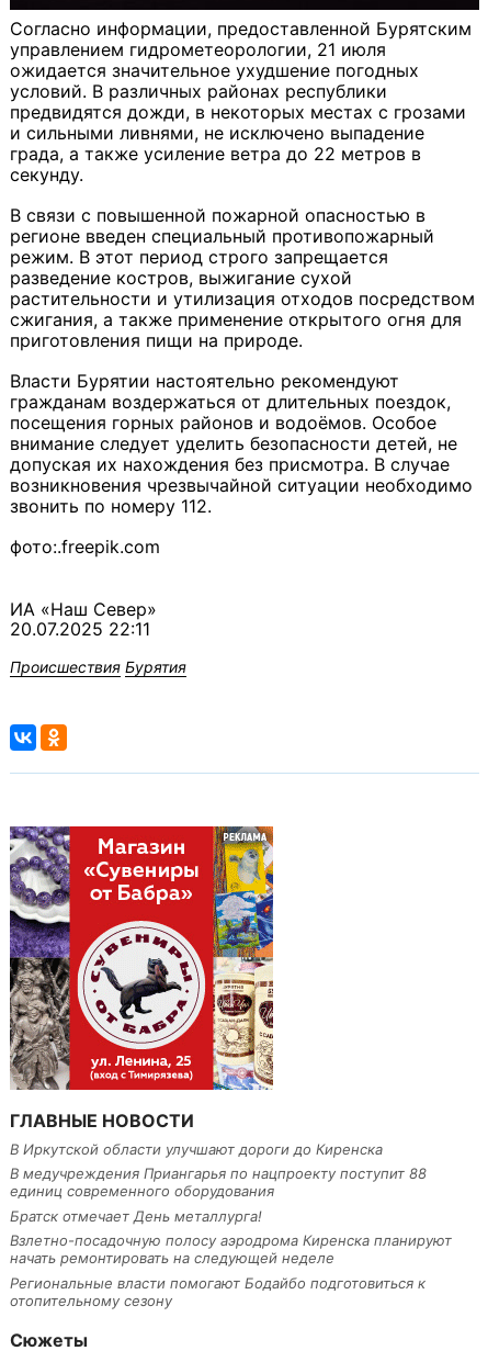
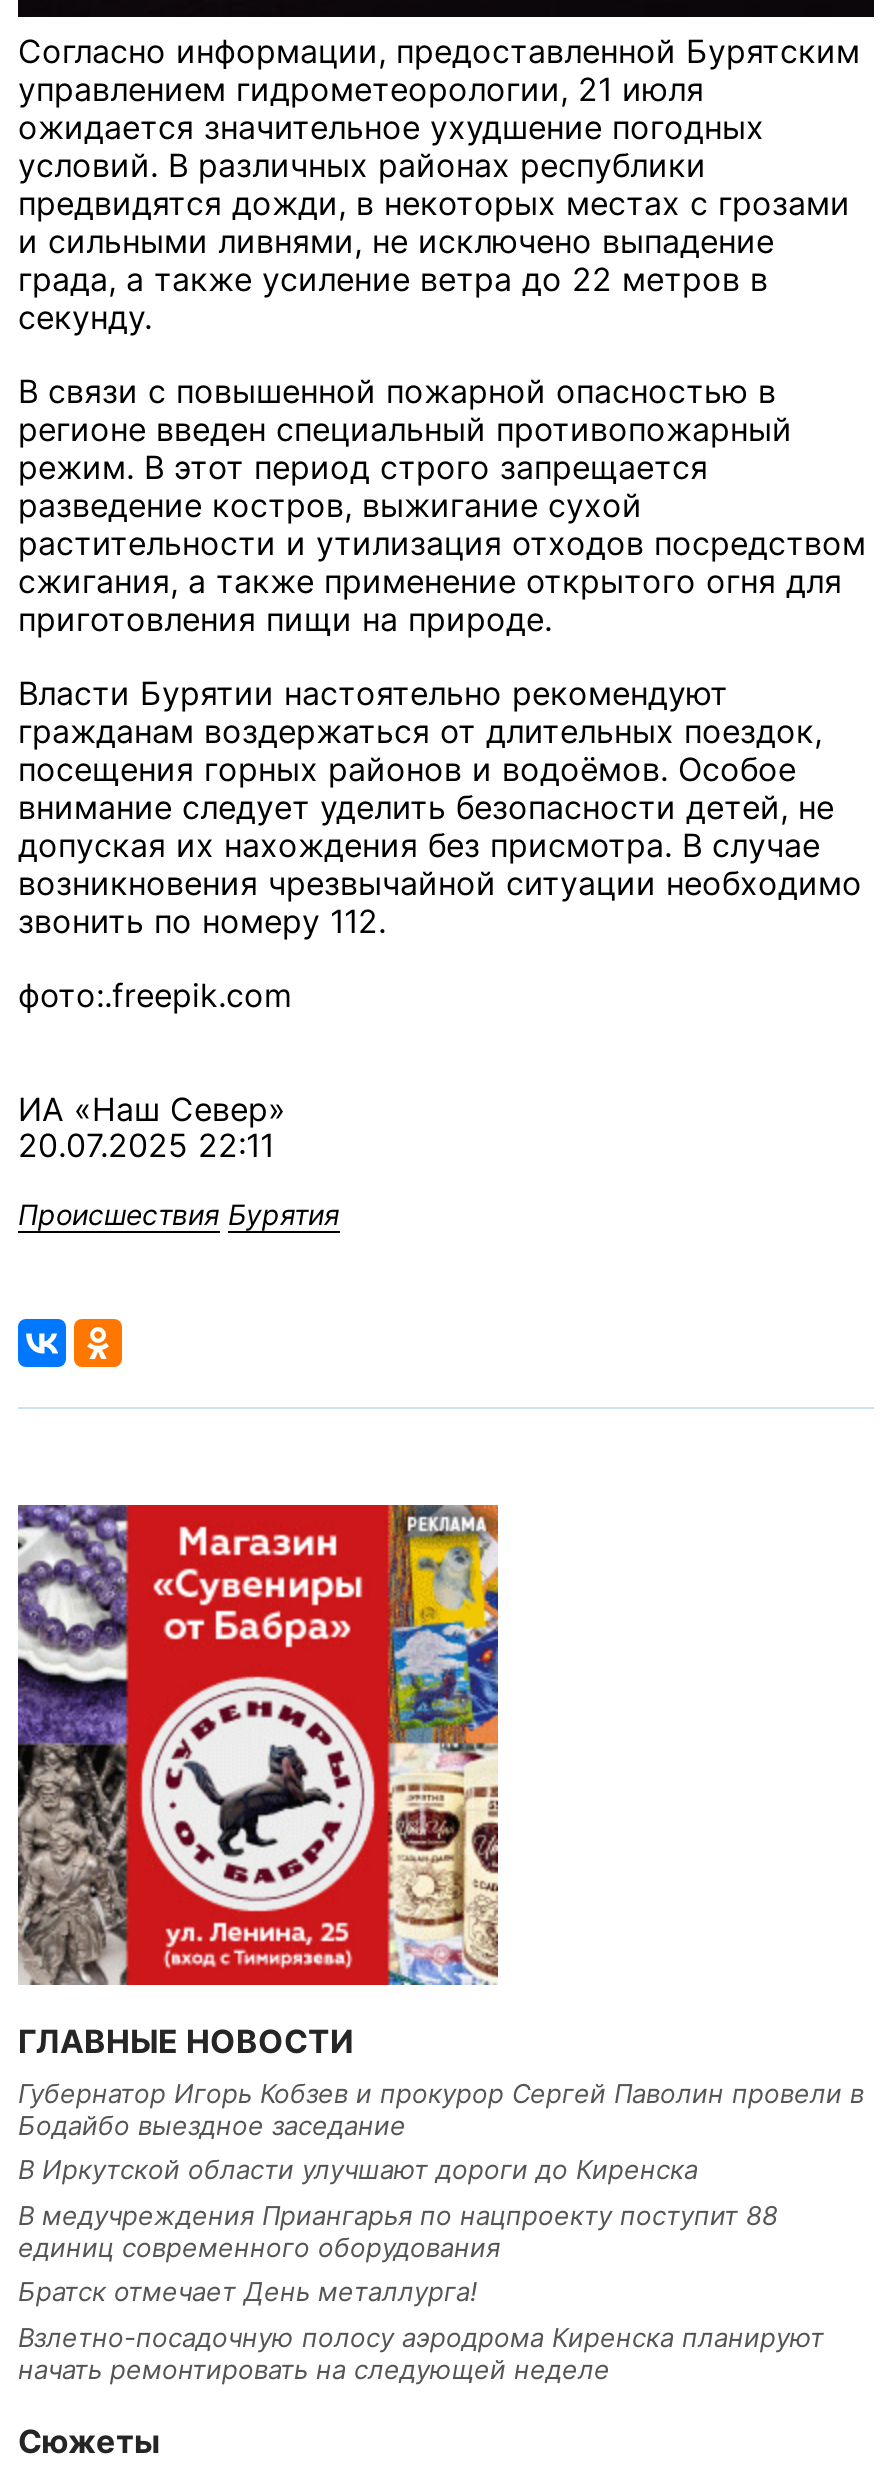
+ Губернатор Игорь Кобзев и прокурор Сергей Паволин провели в
+ Бодайбо выездное заседание

moved down: В Иркутской области улучшают дороги до Киренска | В медучреждения Приангарья по нацпроекту поступит 88 | единиц современного оборудования | Братск отмечает День металлурга! | Взлетно-посадочную полосу аэродрома Киренска планируют | начать ремонтировать на следующей неделе

- Региональные власти помогают Бодайбо подготовиться к
- отопительному сезону
